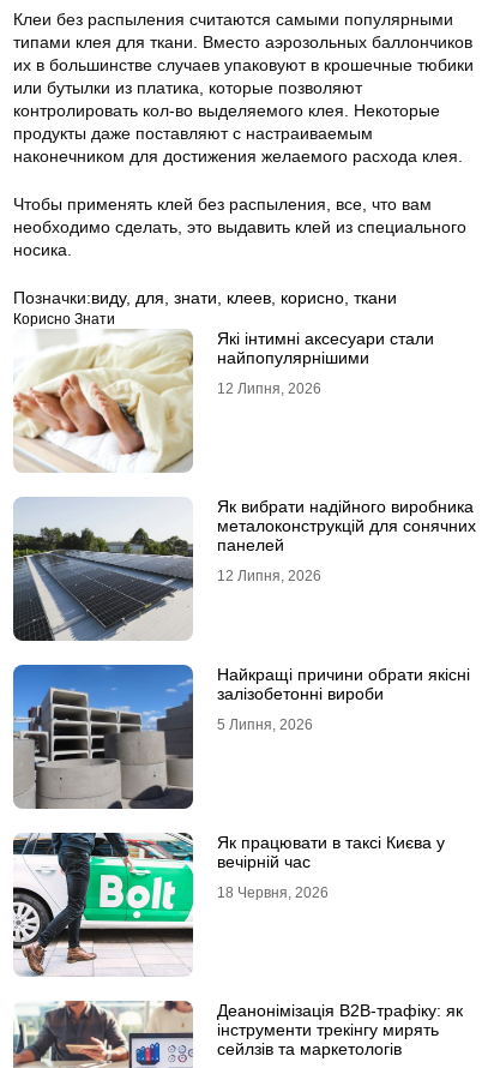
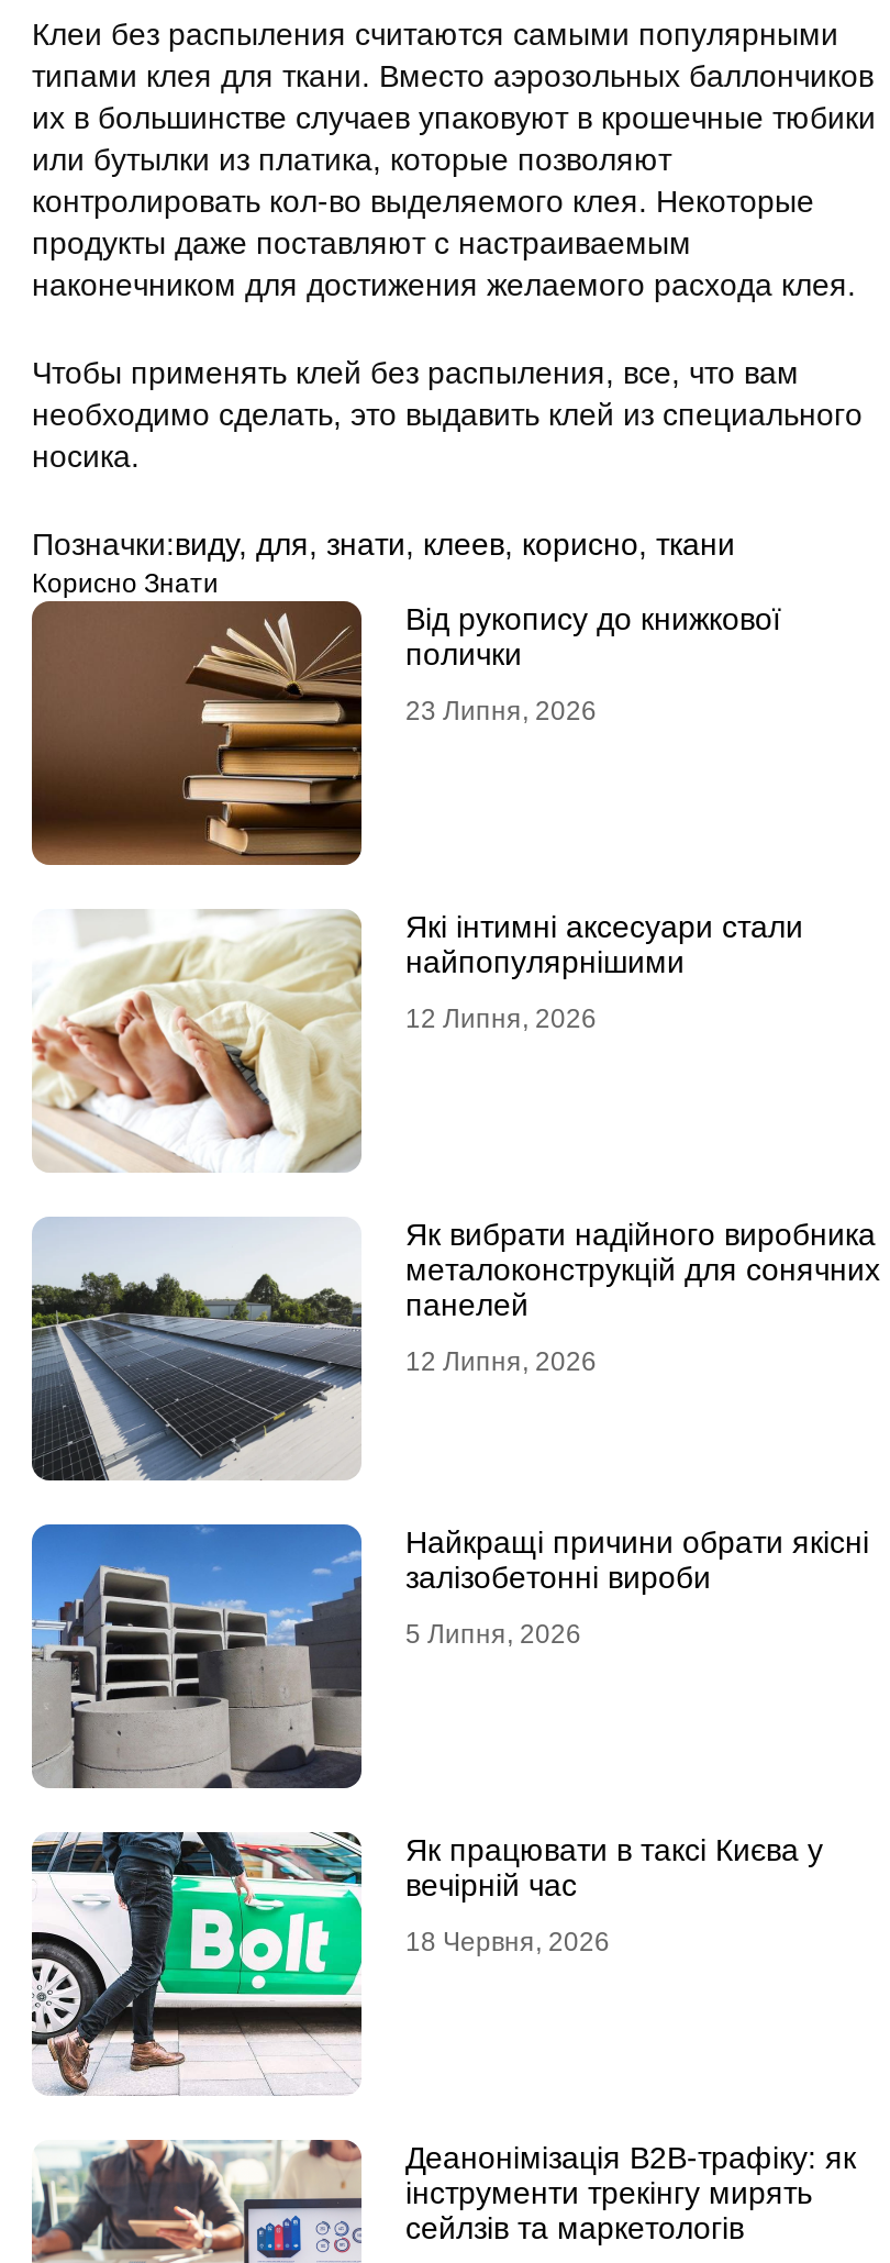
+ [image]
+ Від рукопису до книжкової
+ полички
+ 23 Липня, 2026
